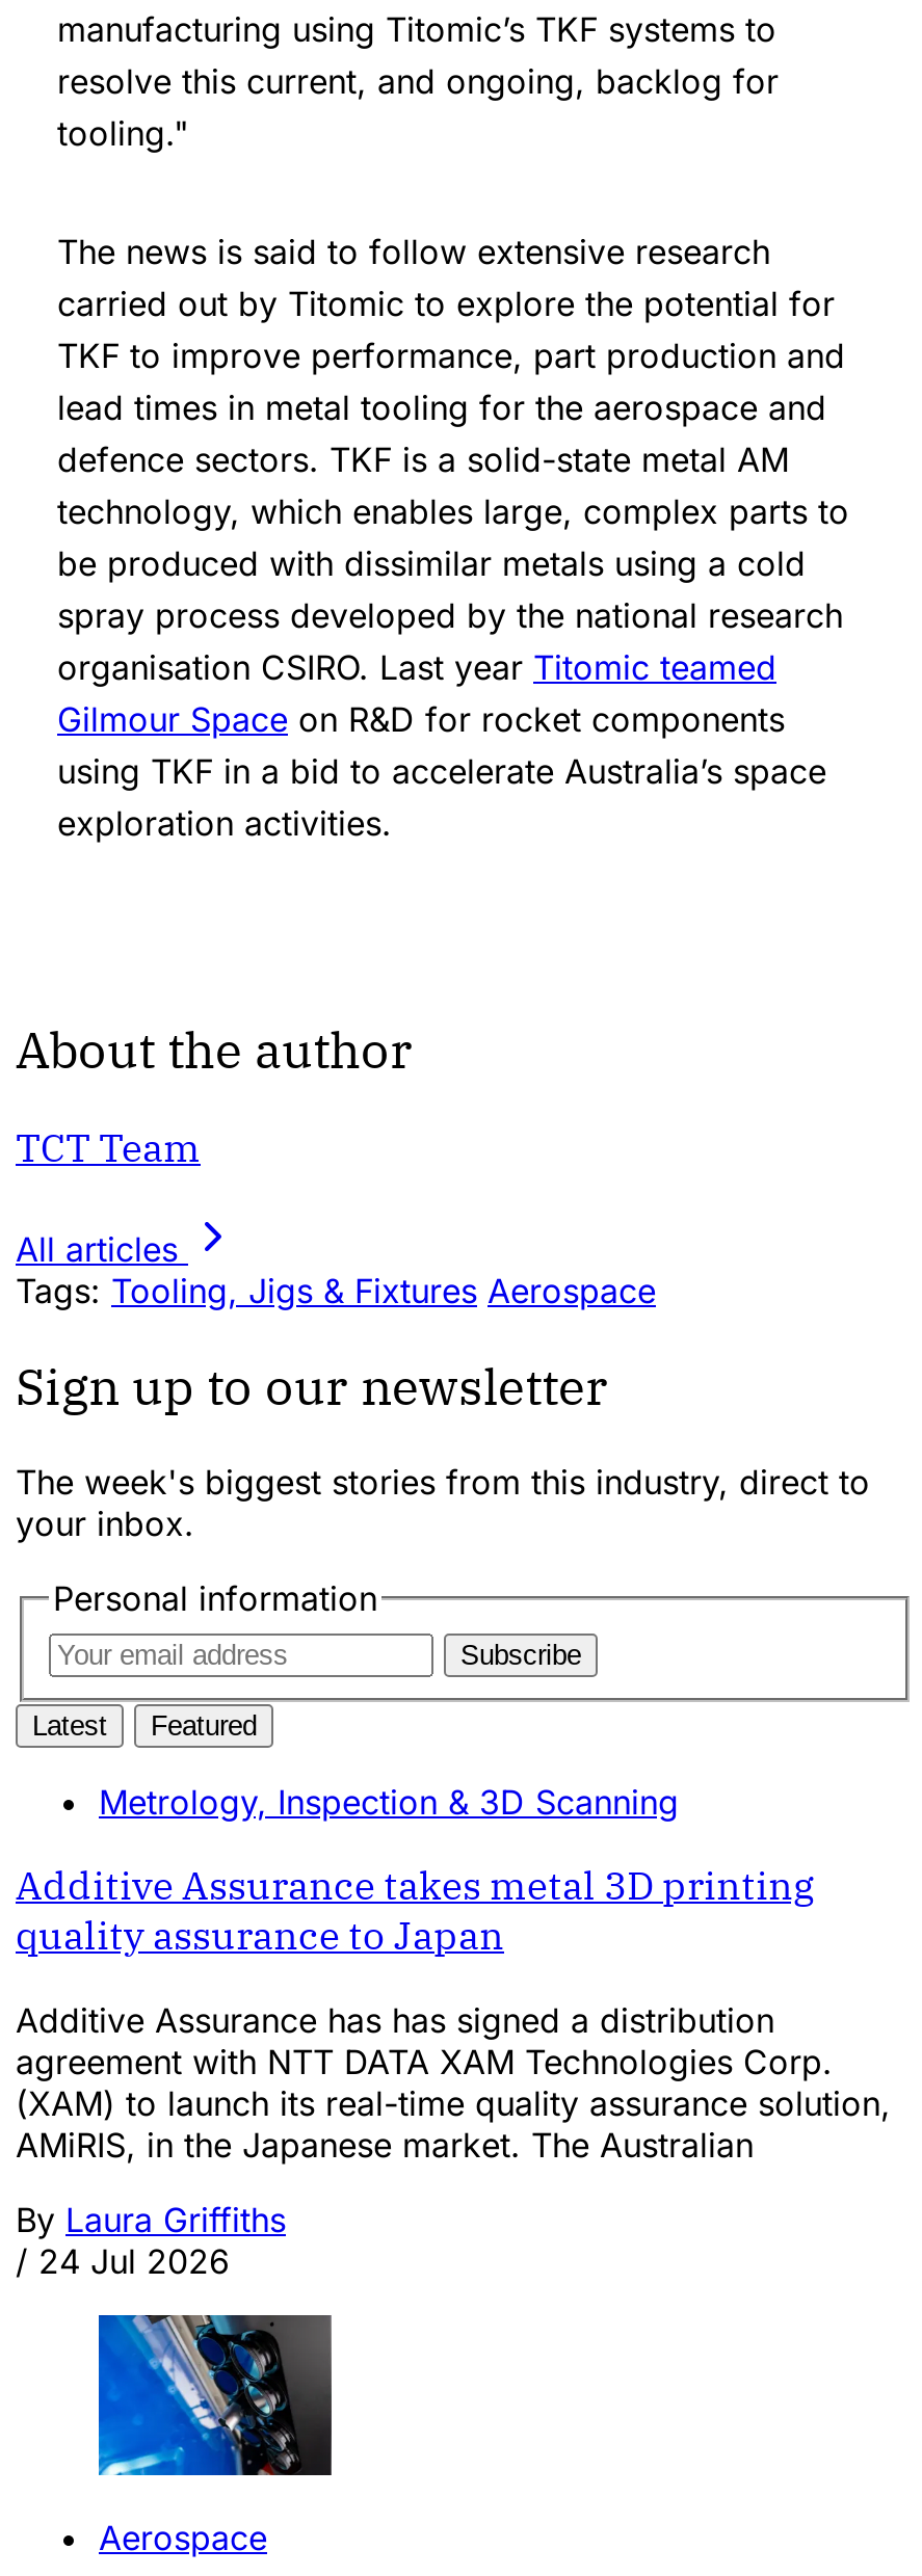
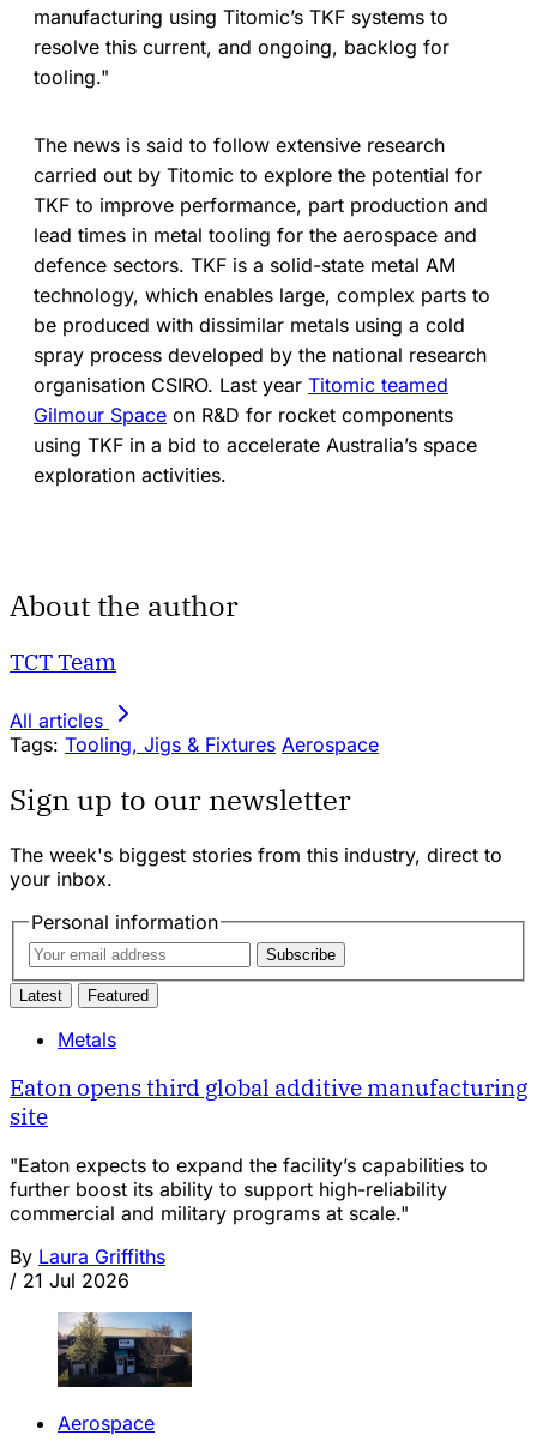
- Metrology, Inspection & 3D Scanning
+ Metals

- Additive Assurance takes metal 3D printing
- quality assurance to Japan
+ Eaton opens third global additive manufacturing
+ site

- Additive Assurance has has signed a distribution
- agreement with NTT DATA XAM Technologies Corp.
- (XAM) to launch its real-time quality assurance solution,
- AMiRIS, in the Japanese market. The Australian
+ "Eaton expects to expand the facility’s capabilities to
+ further boost its ability to support high-reliability
+ commercial and military programs at scale."

- / 24 Jul 2026
+ / 21 Jul 2026

- [image]
+ [image]
